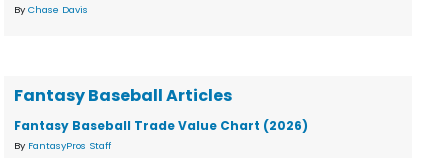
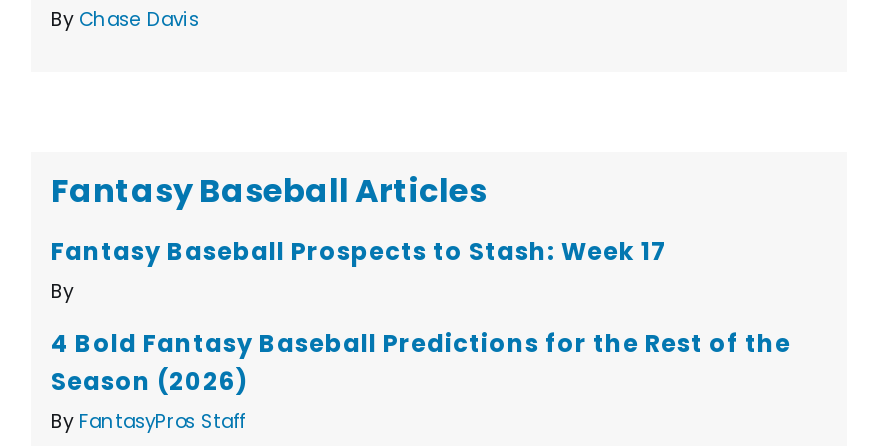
- Fantasy Baseball Trade Value Chart (2026)
+ Fantasy Baseball Prospects to Stash: Week 17
+ By
+ 4 Bold Fantasy Baseball Predictions for the Rest of the
+ Season (2026)
